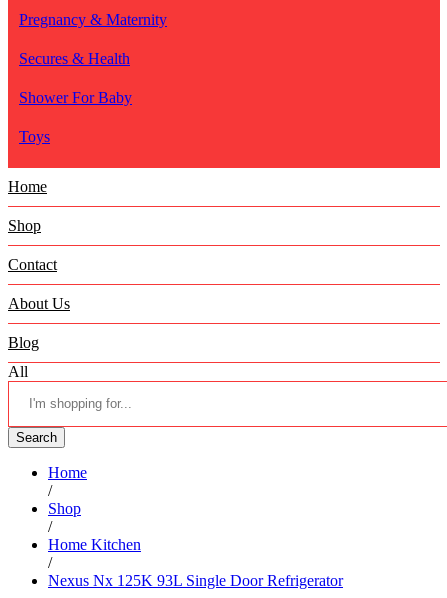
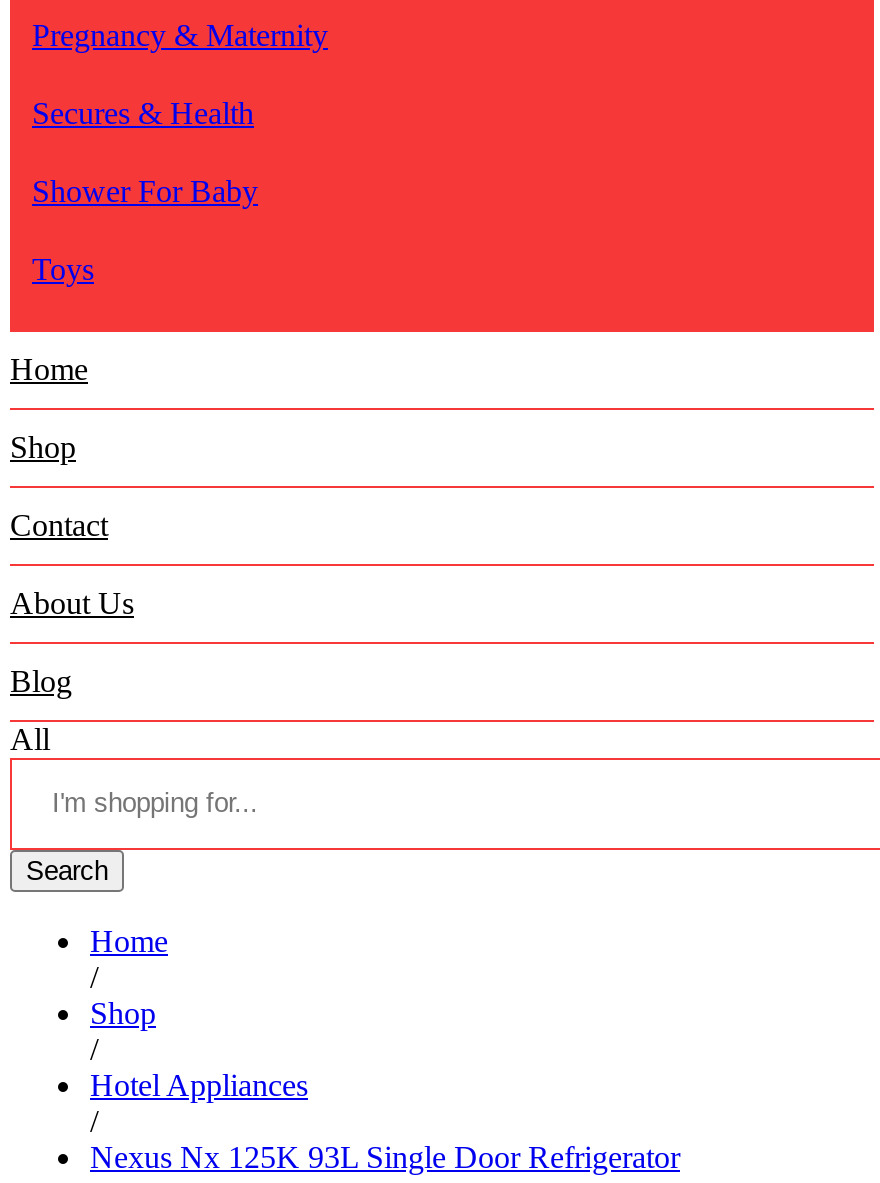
- Home Kitchen
+ Hotel Appliances
